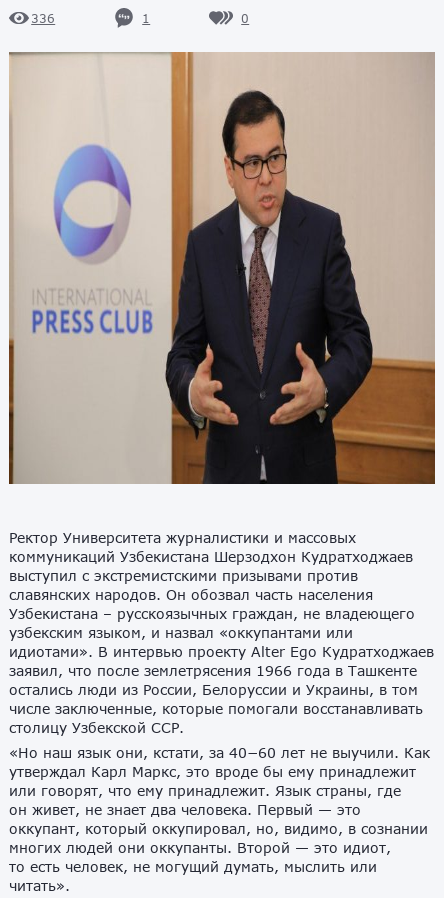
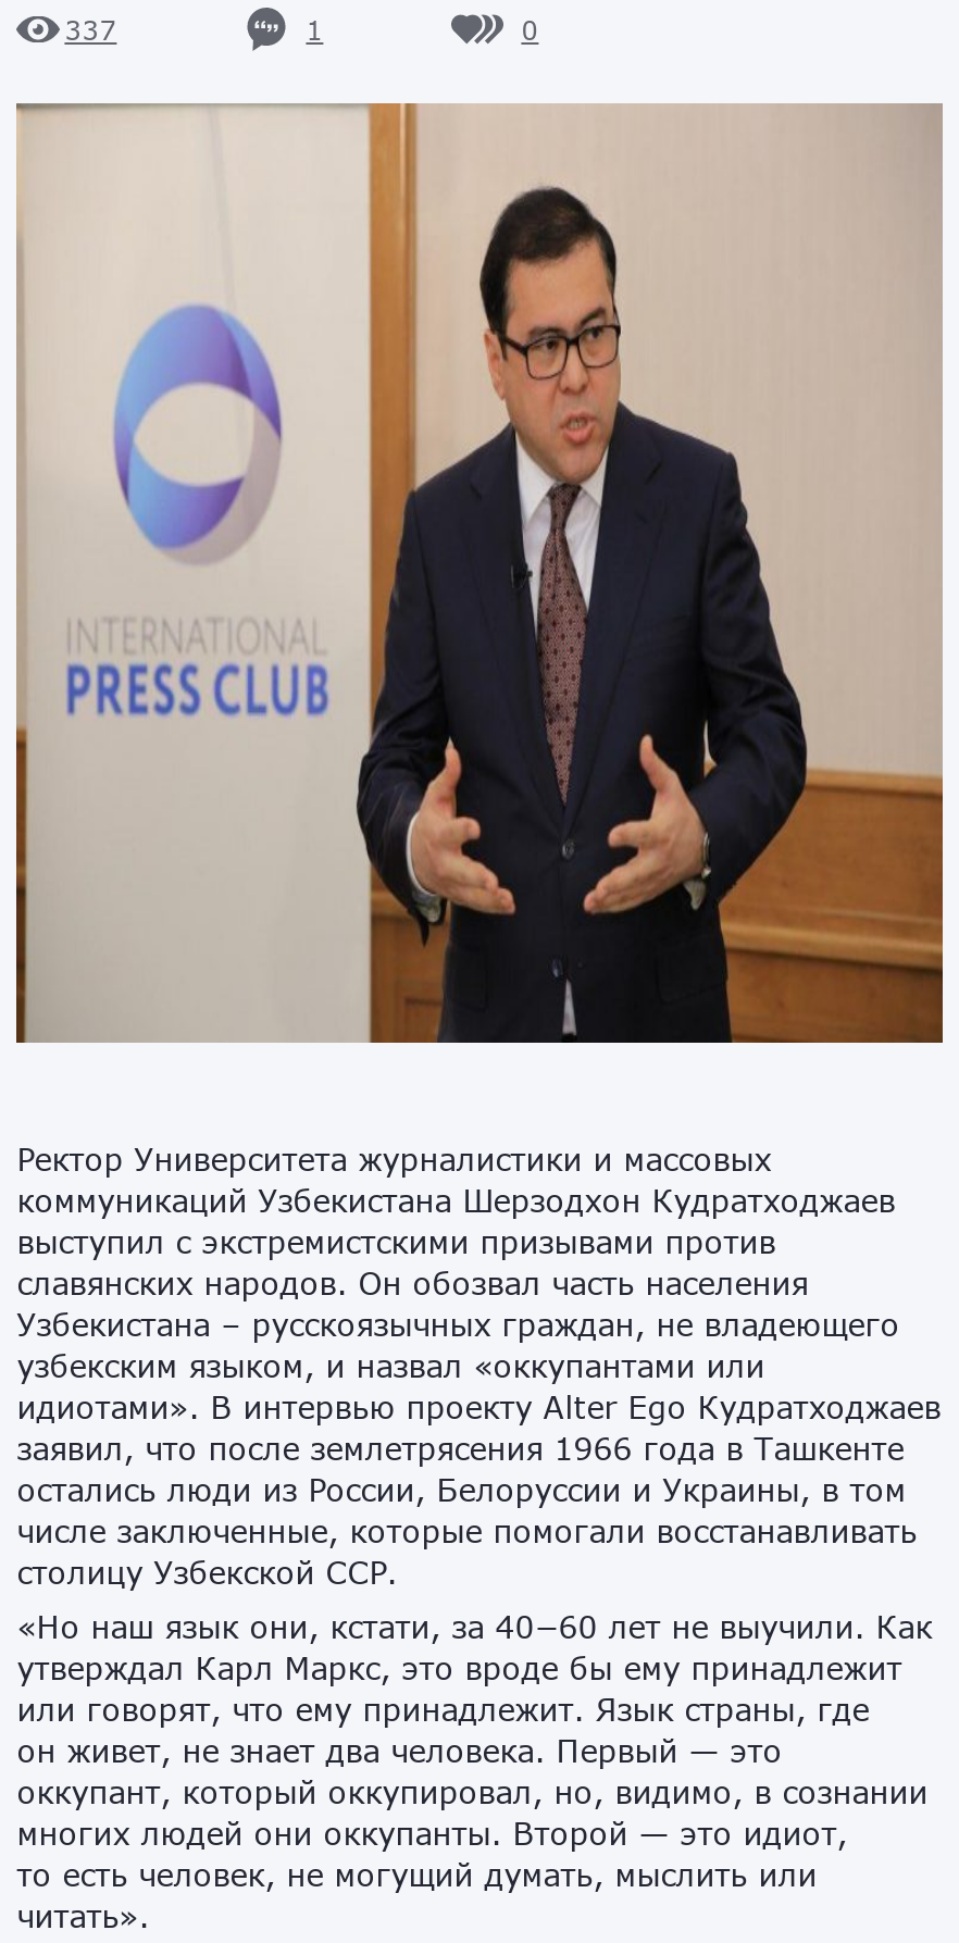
- 336
+ 337
